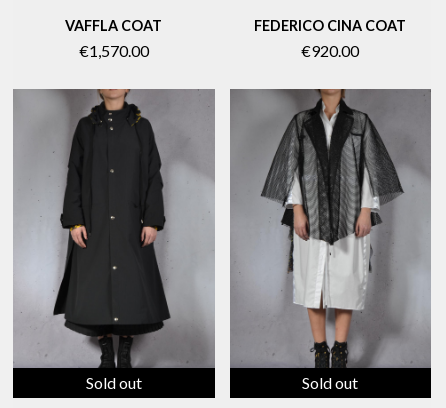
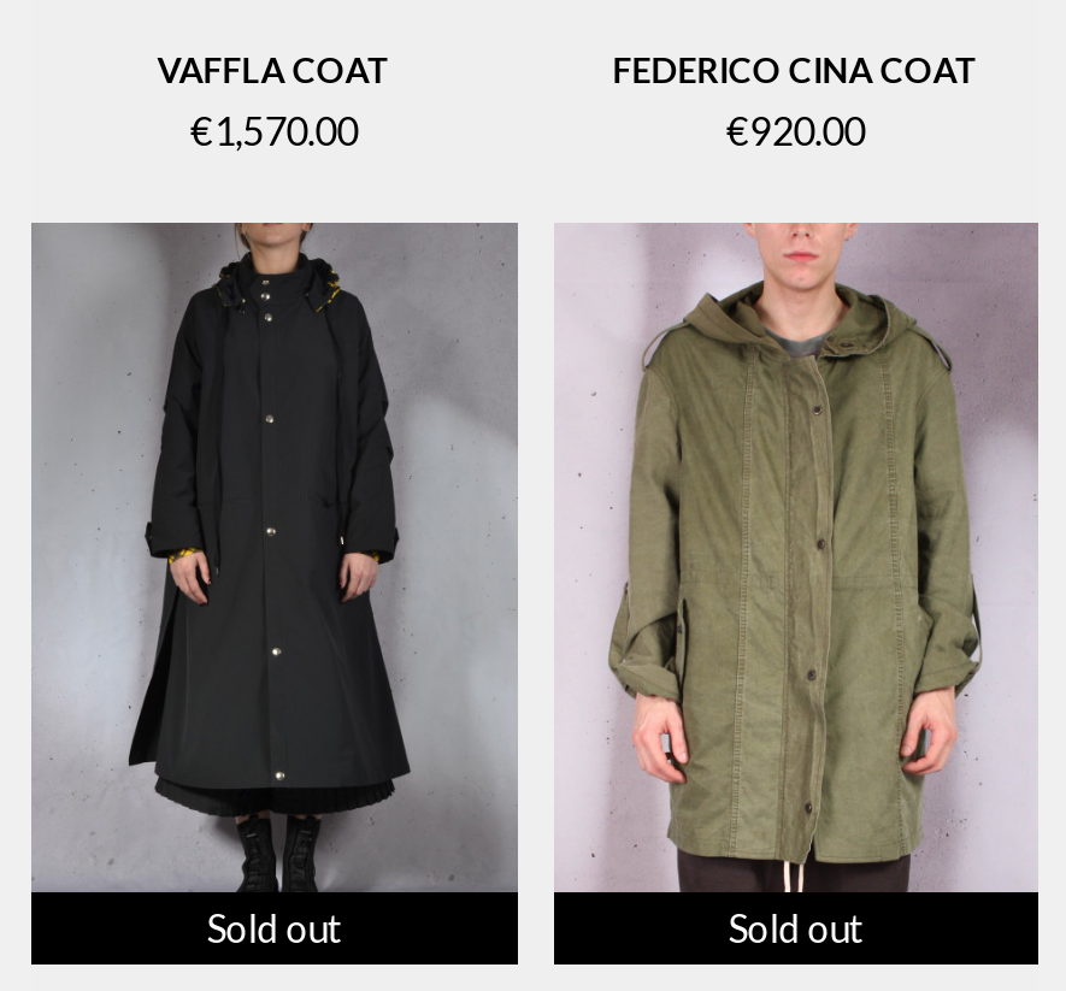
- [image]
+ [image]
